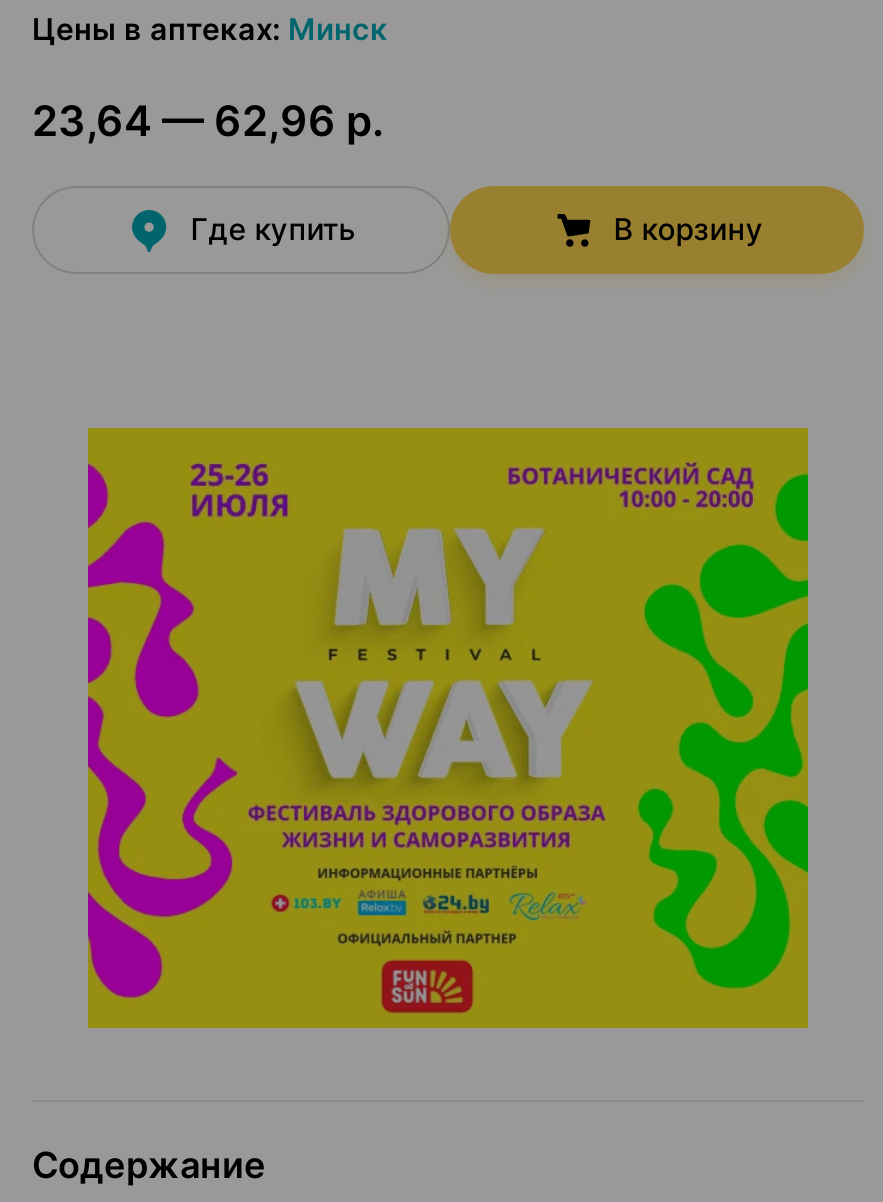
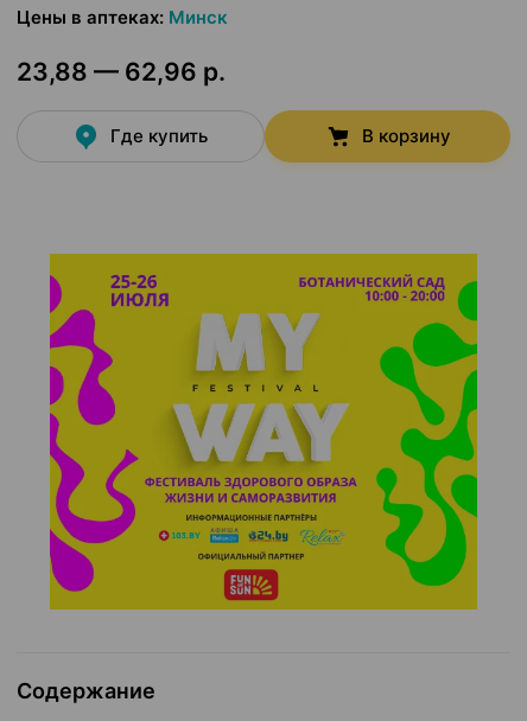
- 23,64 — 62,96 р.
+ 23,88 — 62,96 р.
